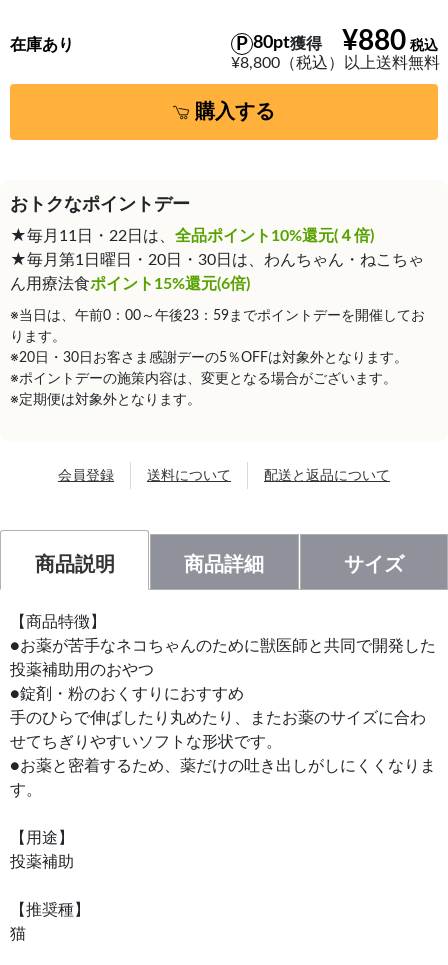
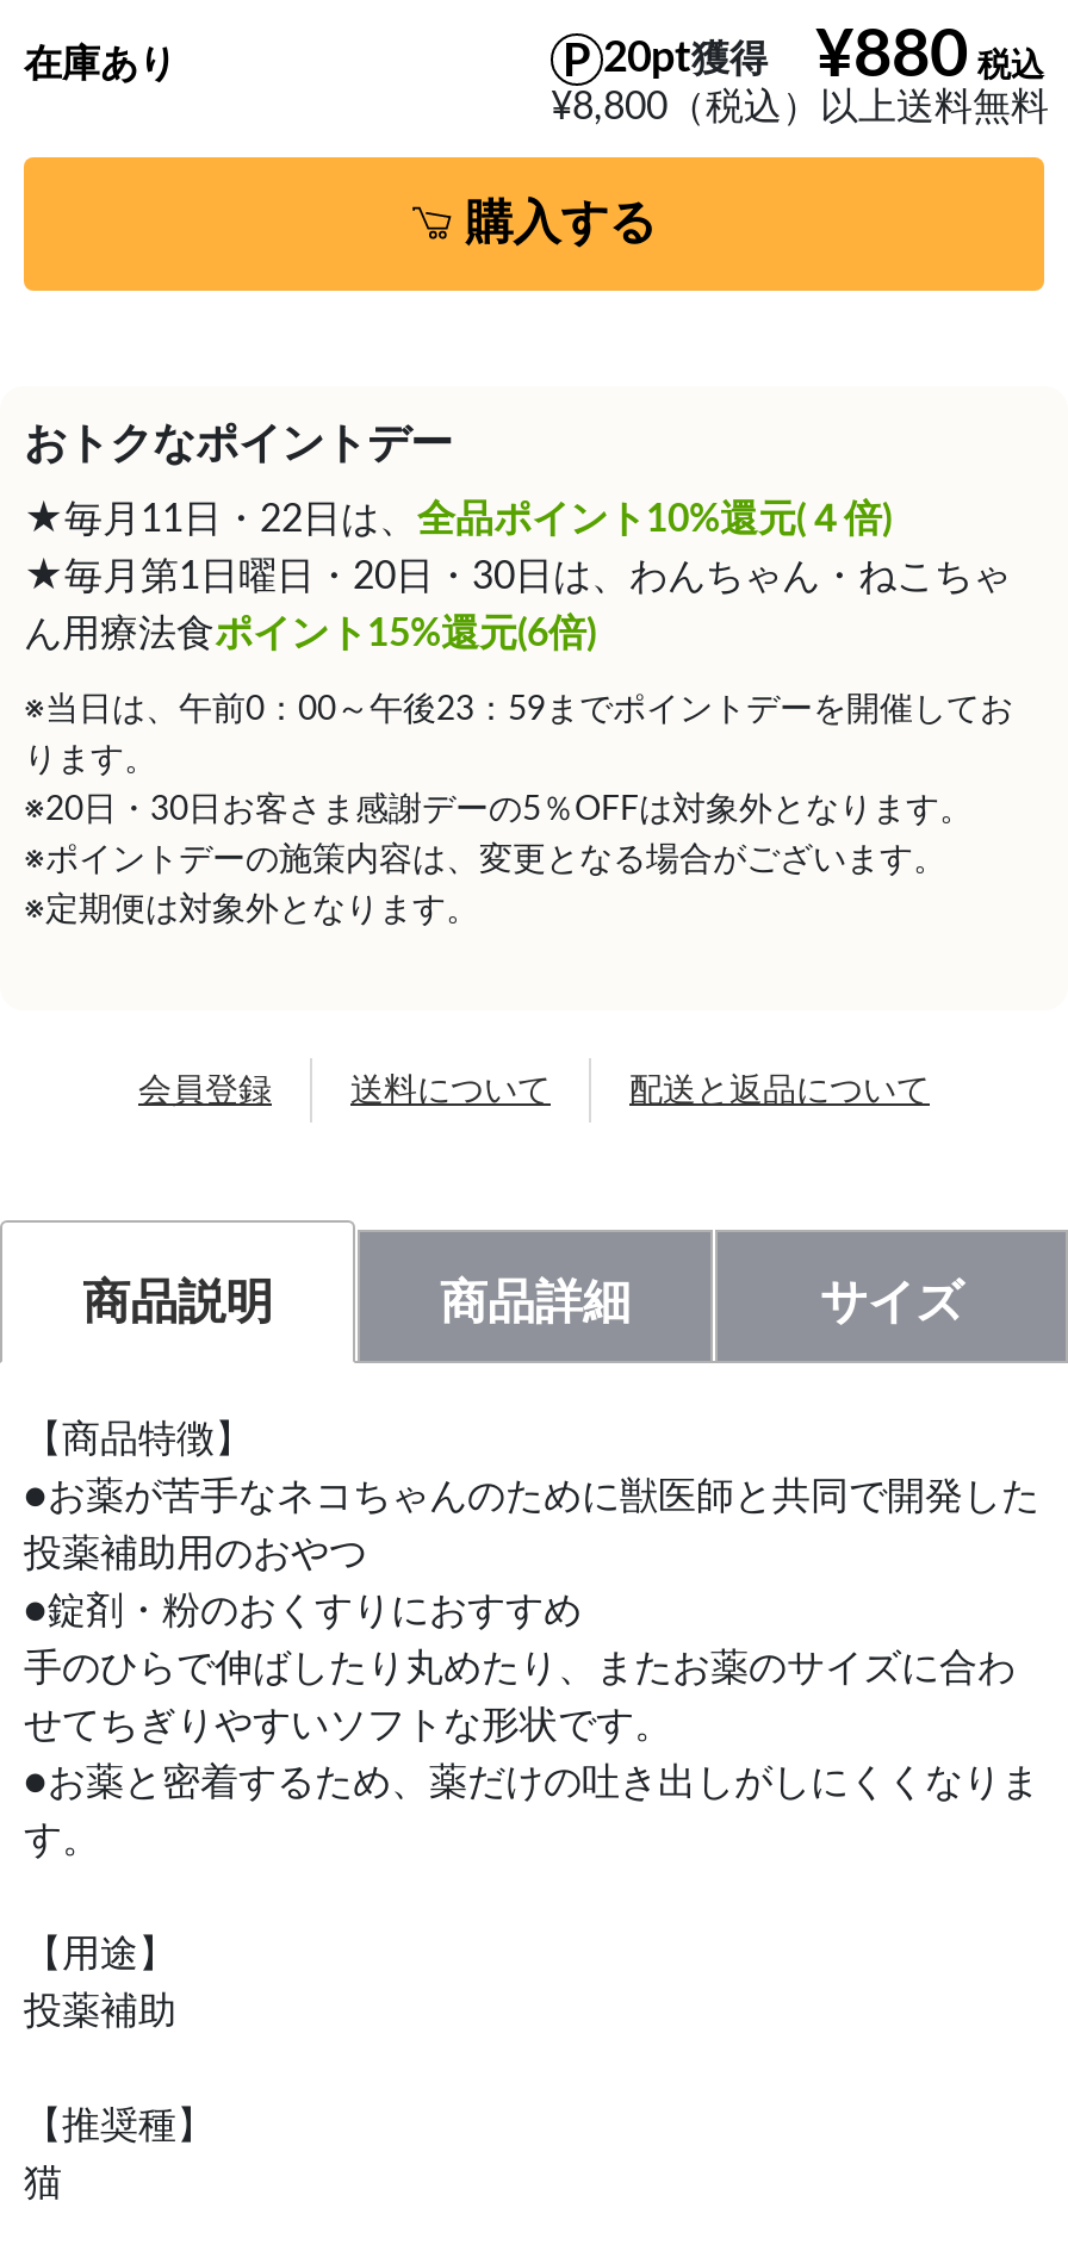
- 80pt獲得 ¥880
+ 20pt獲得 ¥880
